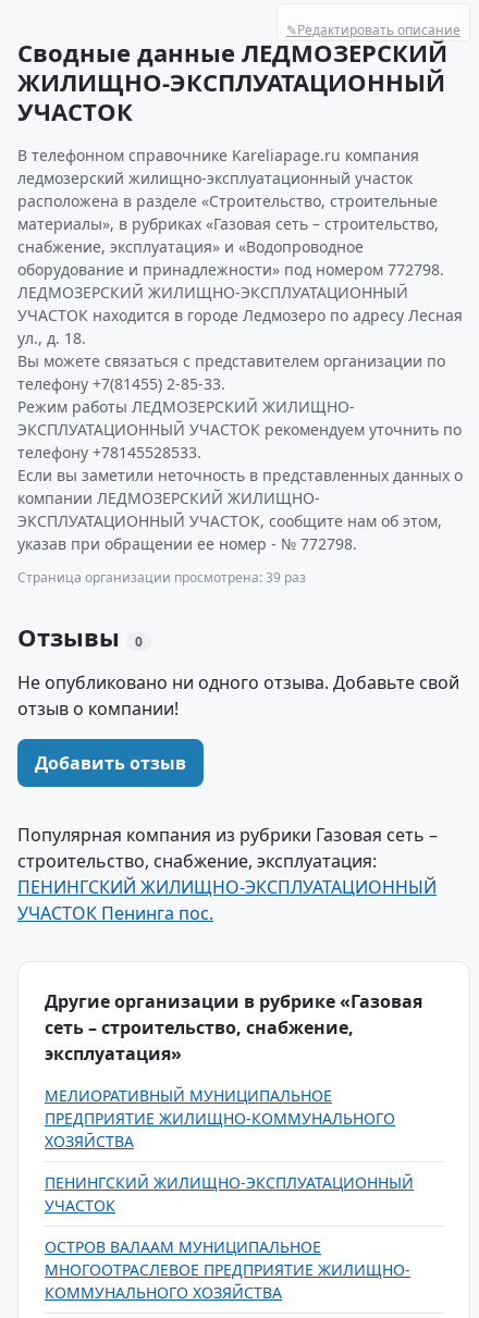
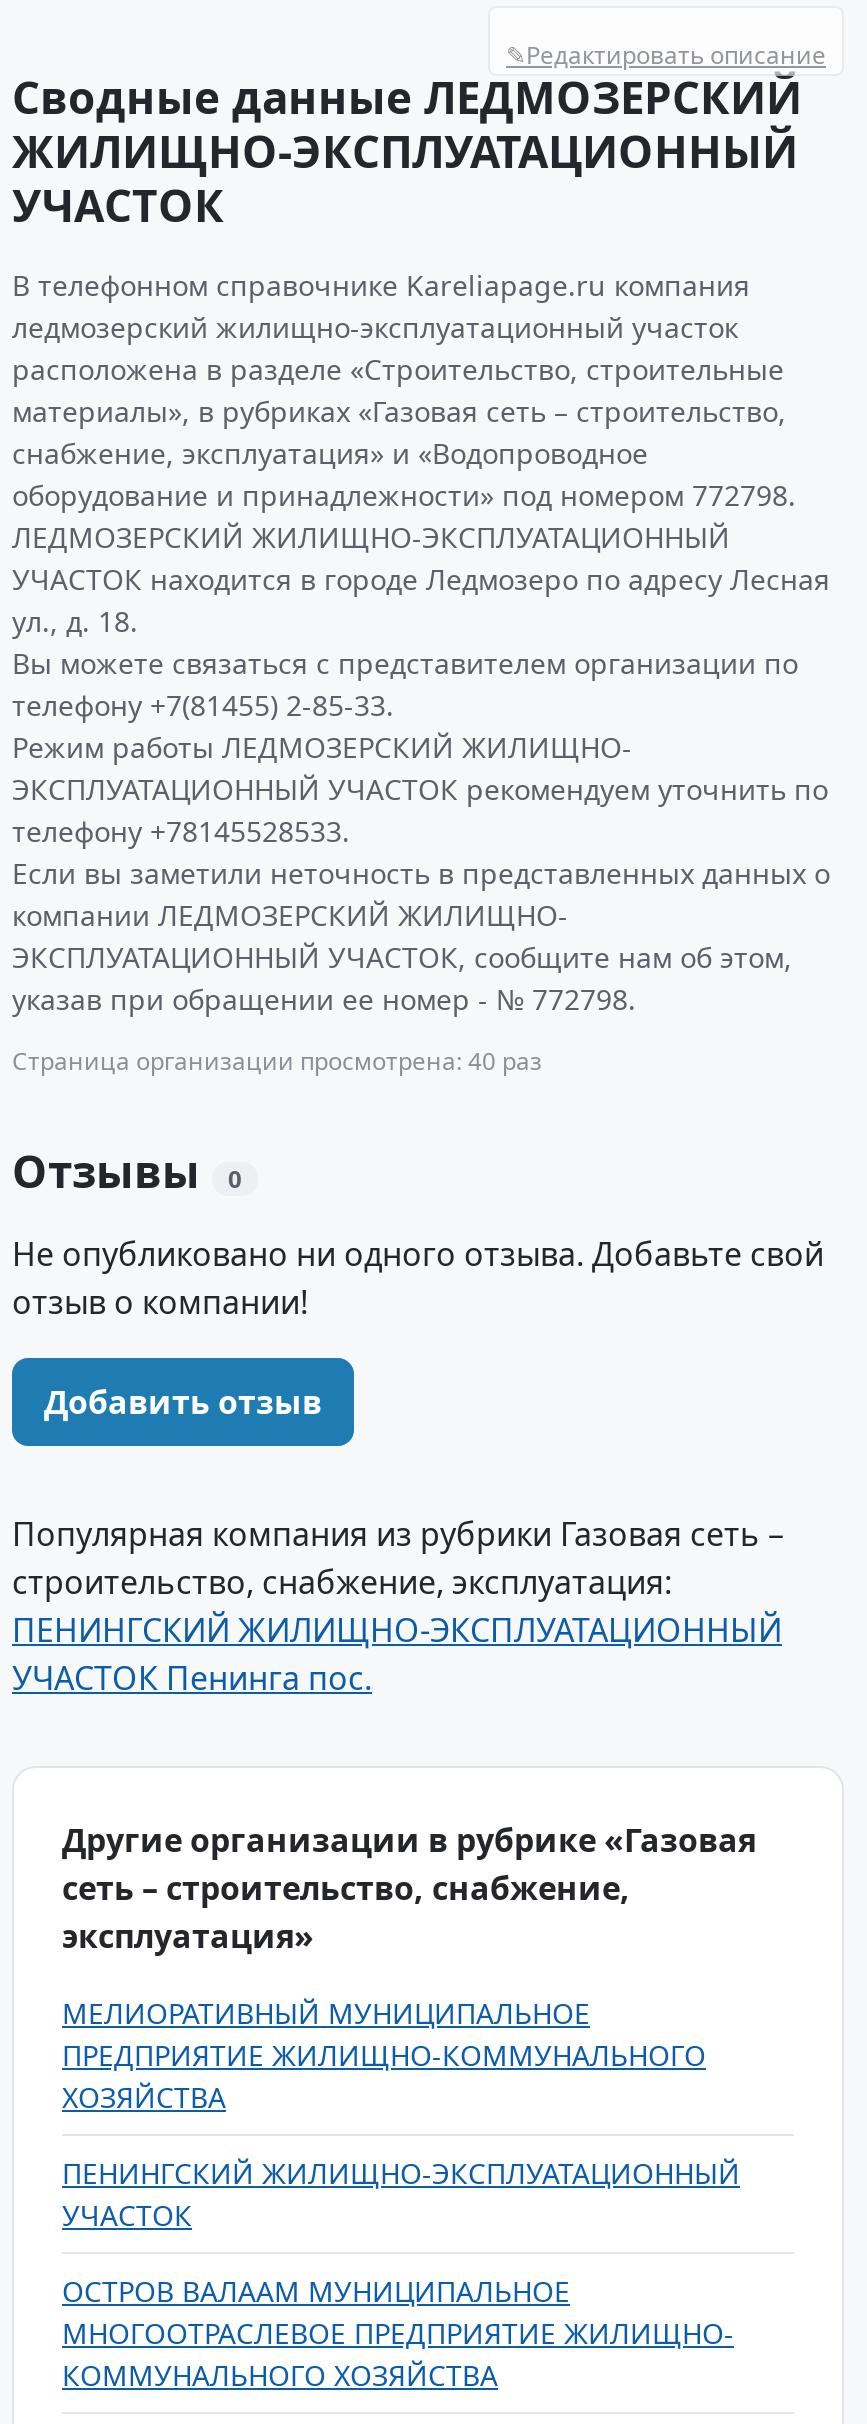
- Страница организации просмотрена: 39 раз
+ Страница организации просмотрена: 40 раз
